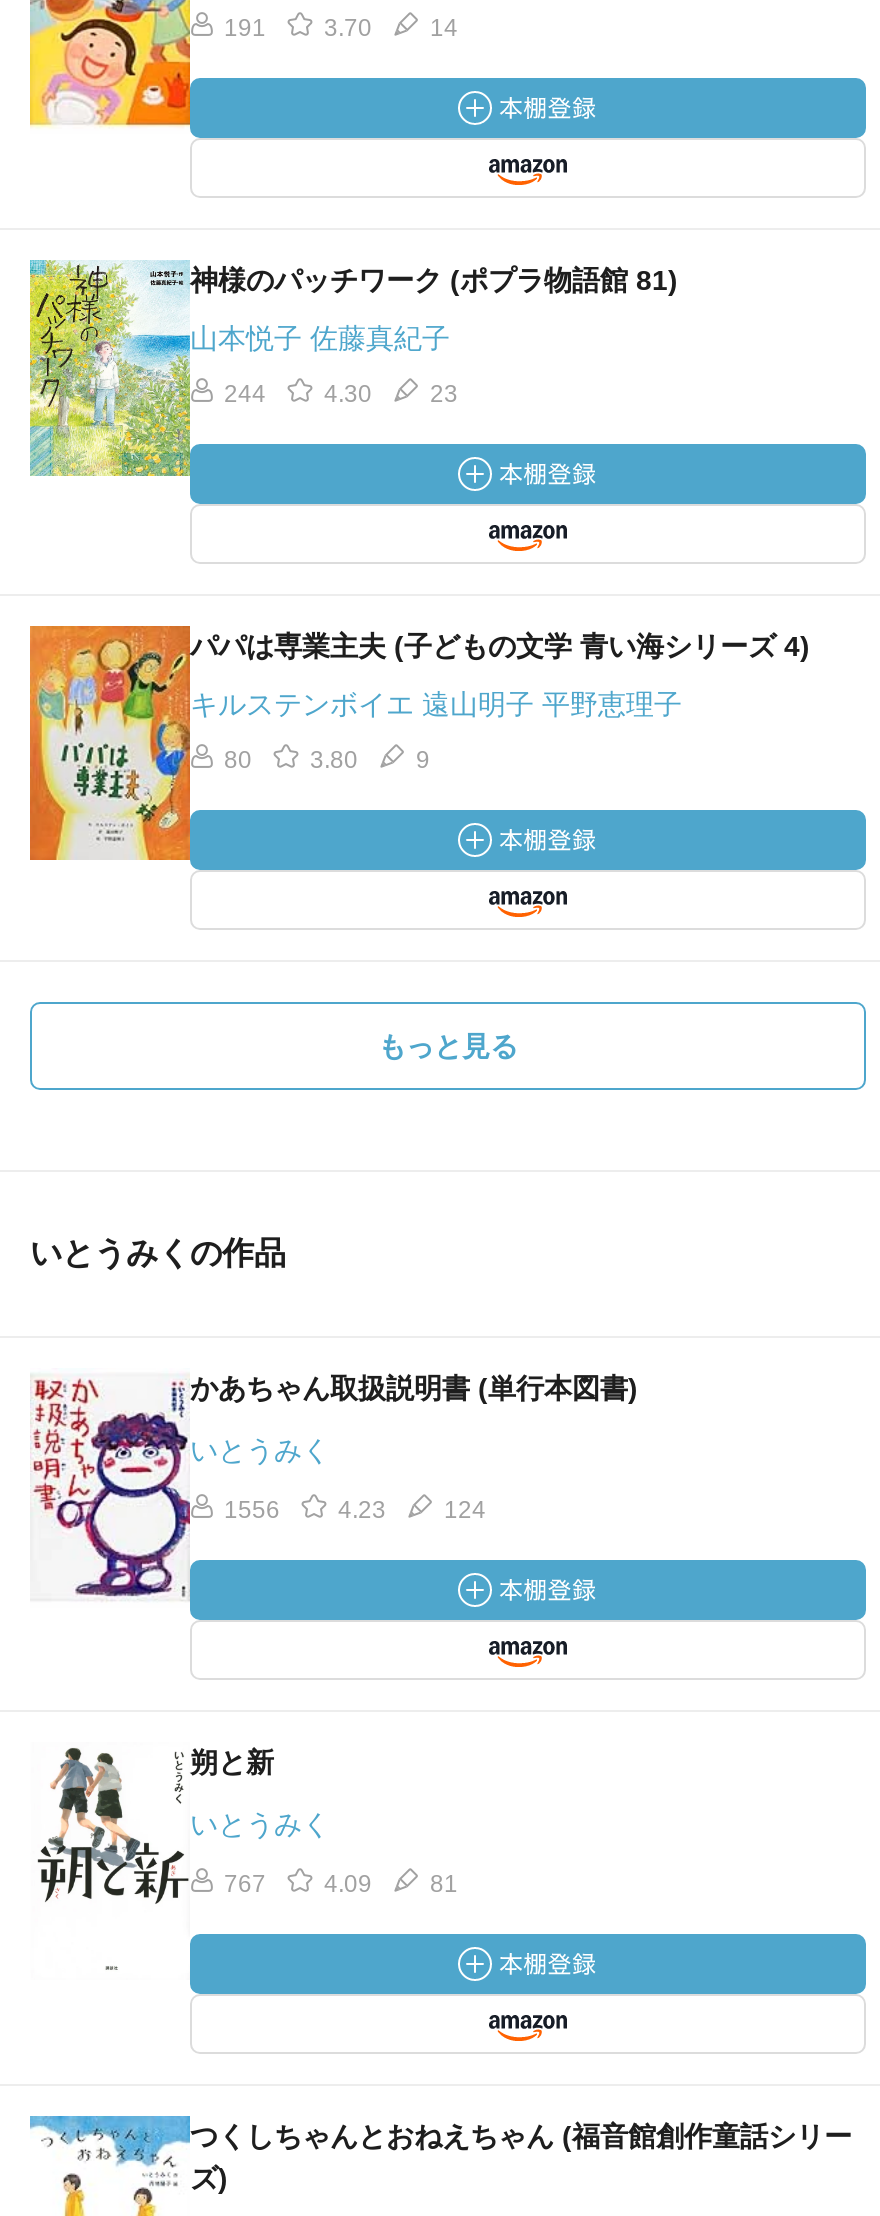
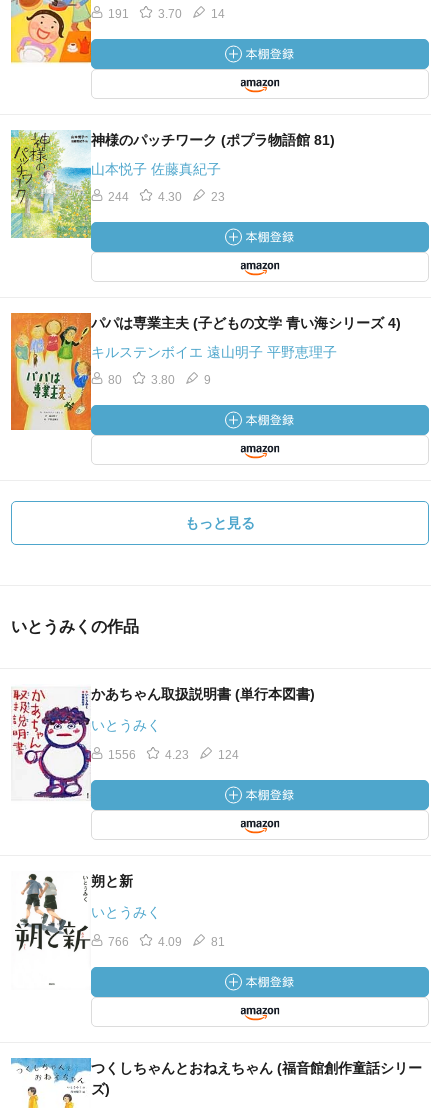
- 767
+ 766
